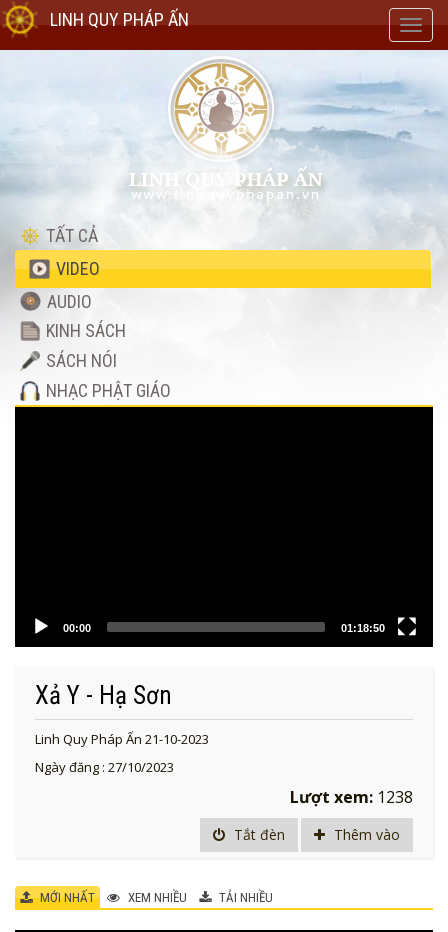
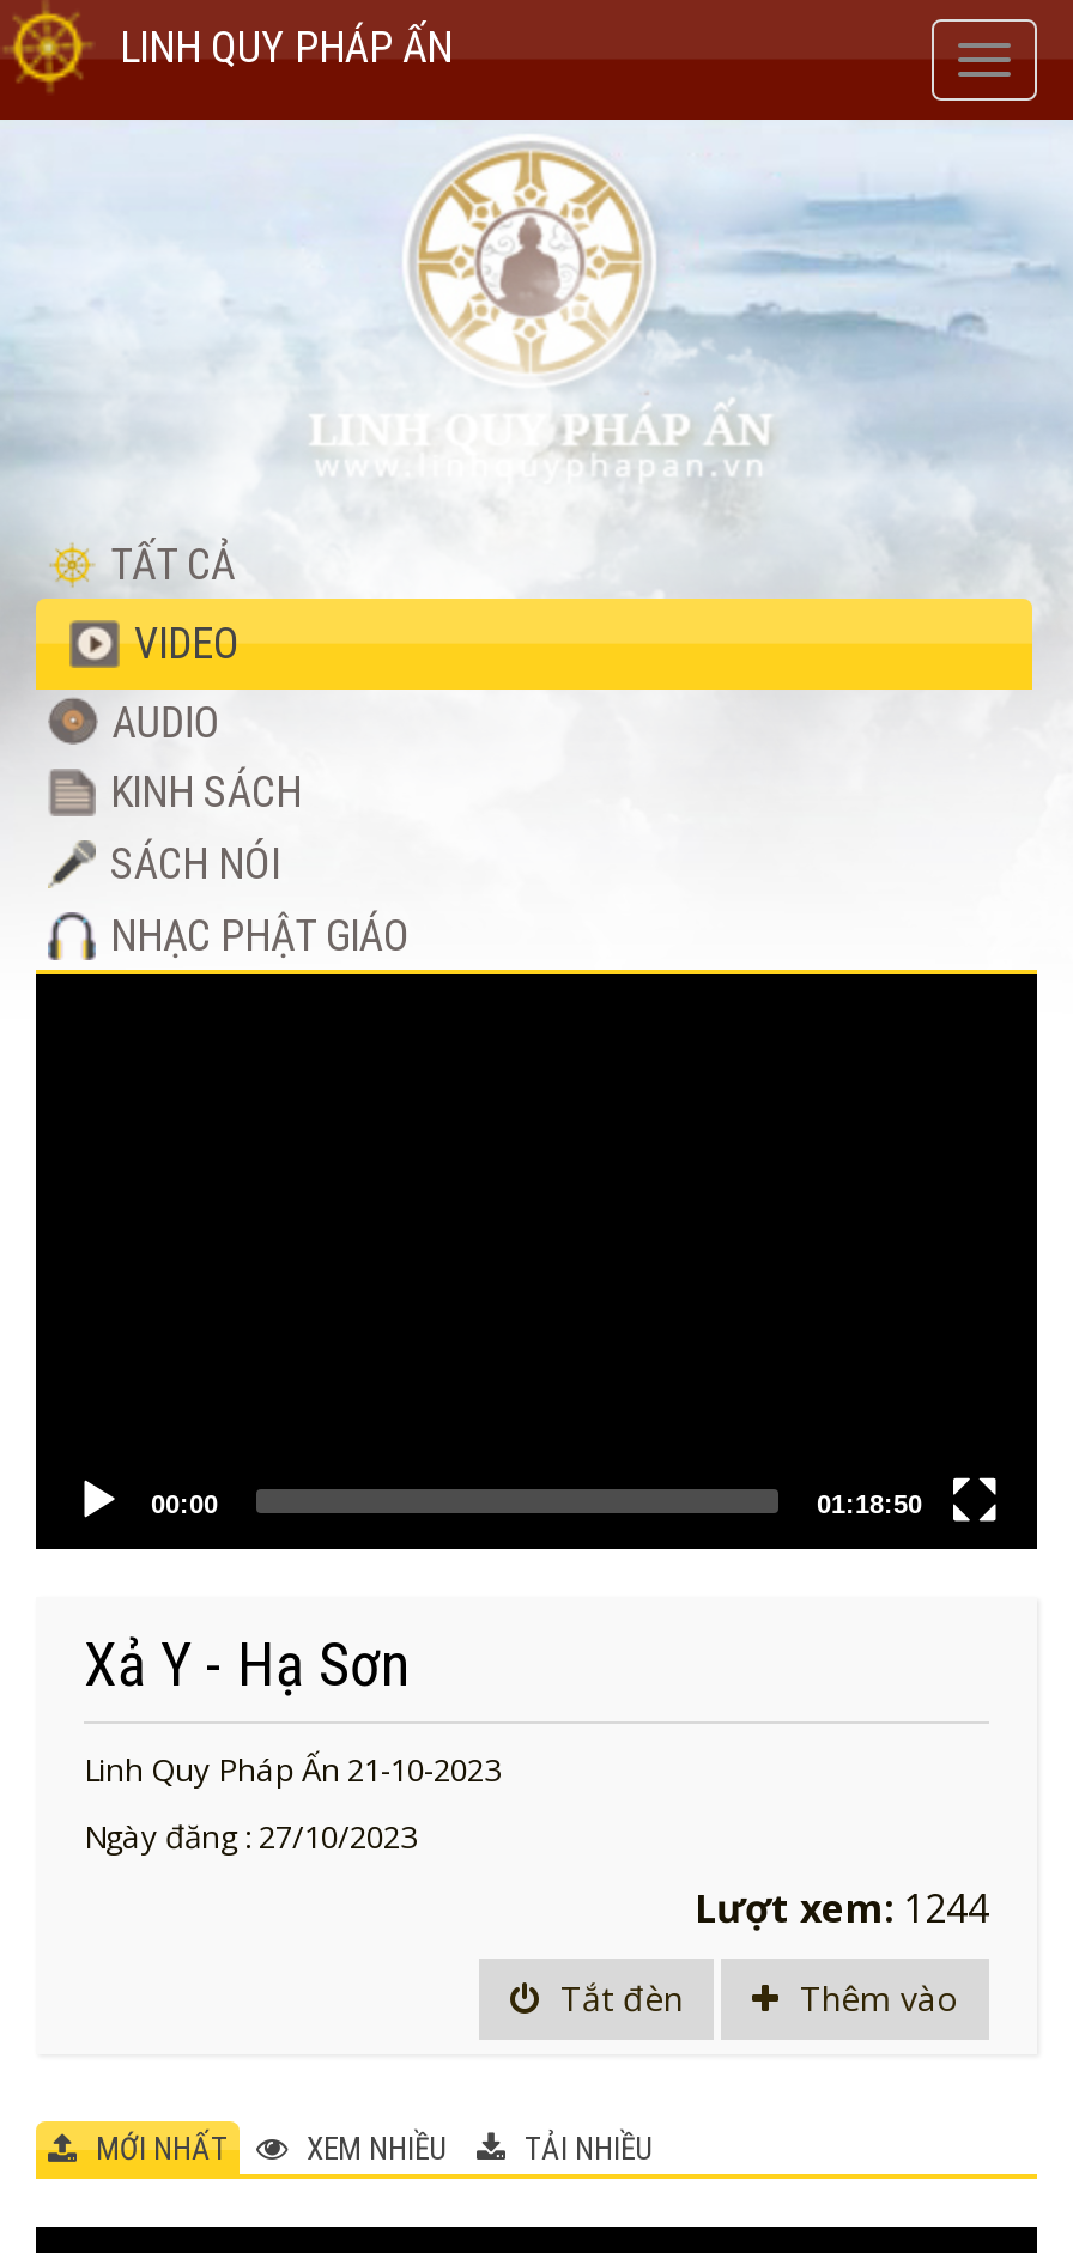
- Lượt xem: 1238
+ Lượt xem: 1244
